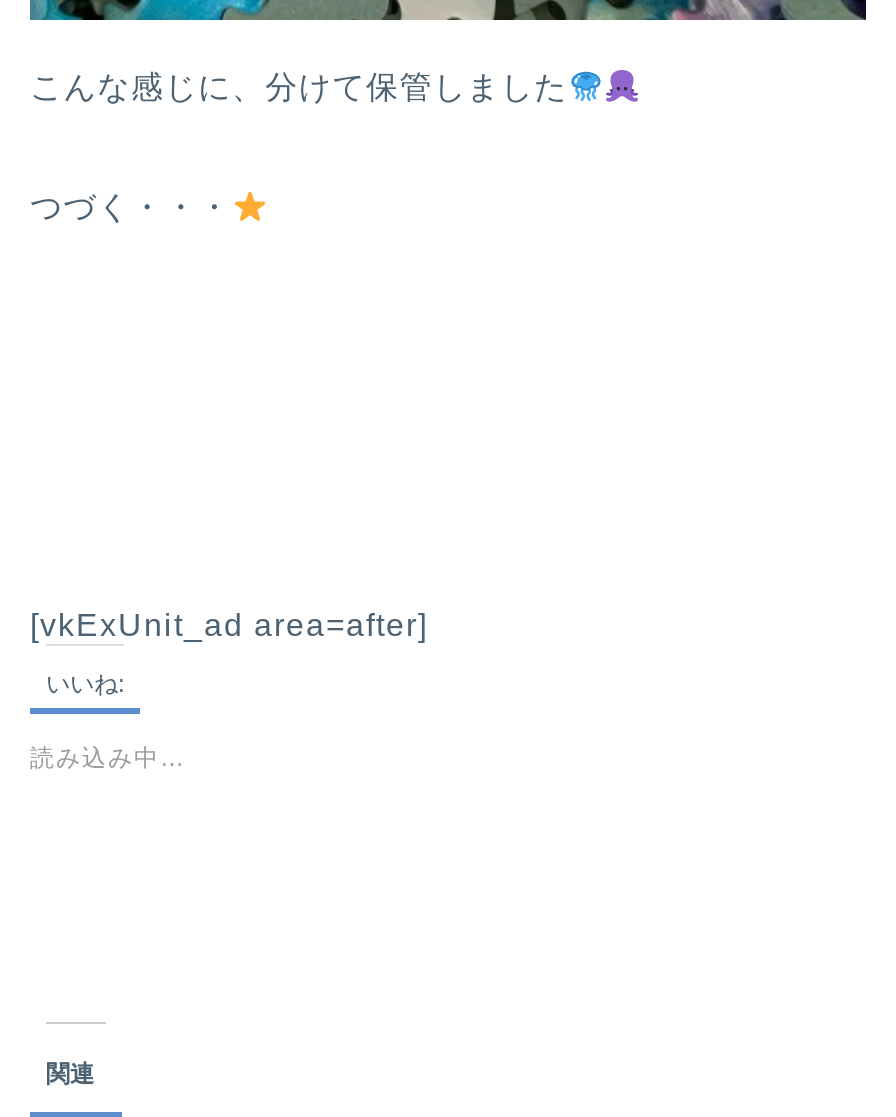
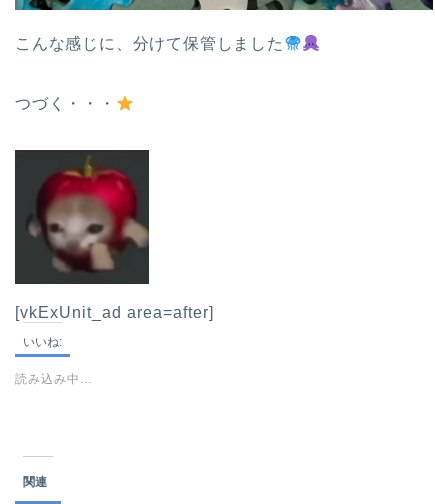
+ [image]
